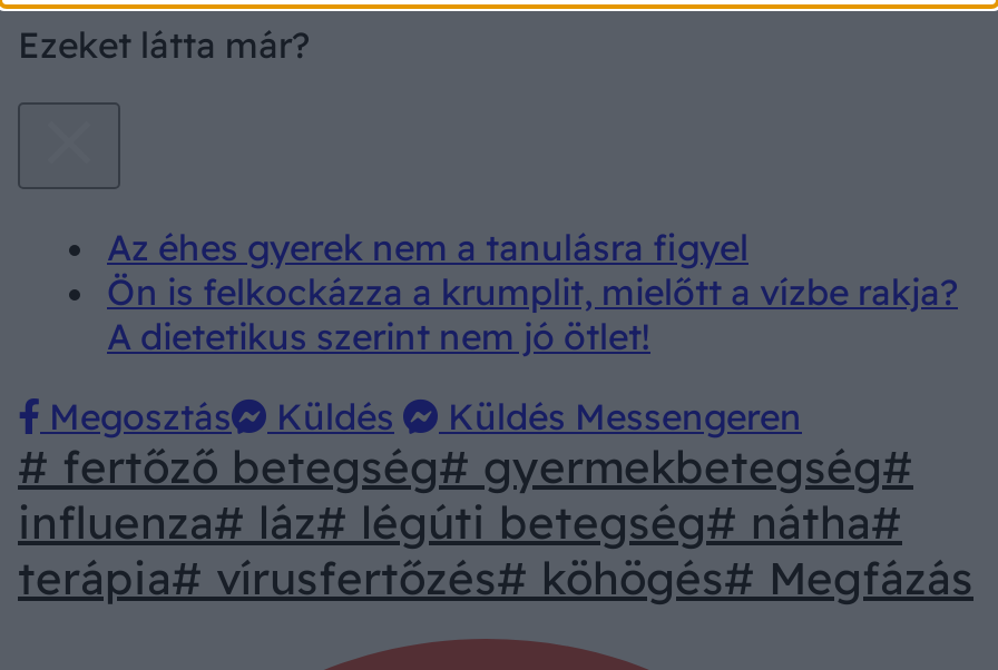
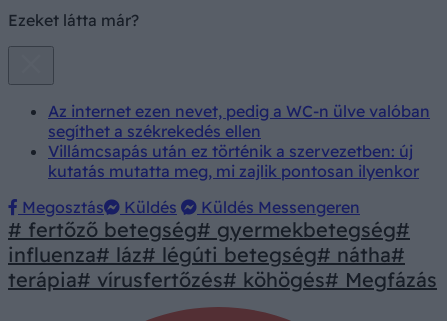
- Az éhes gyerek nem a tanulásra figyel
- Ön is felkockázza a krumplit, mielőtt a vízbe rakja?
- A dietetikus szerint nem jó ötlet!
+ Az internet ezen nevet, pedig a WC-n ülve valóban
+ segíthet a székrekedés ellen
+ Villámcsapás után ez történik a szervezetben: új
+ kutatás mutatta meg, mi zajlik pontosan ilyenkor
